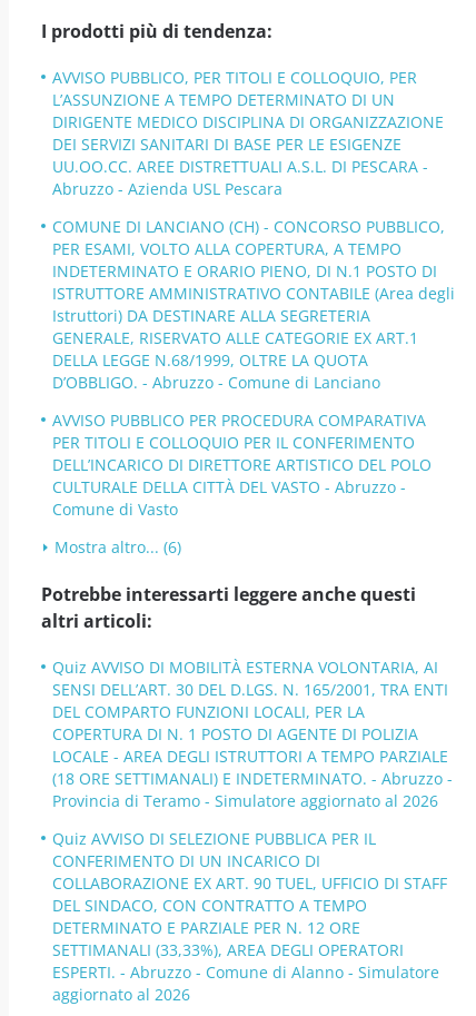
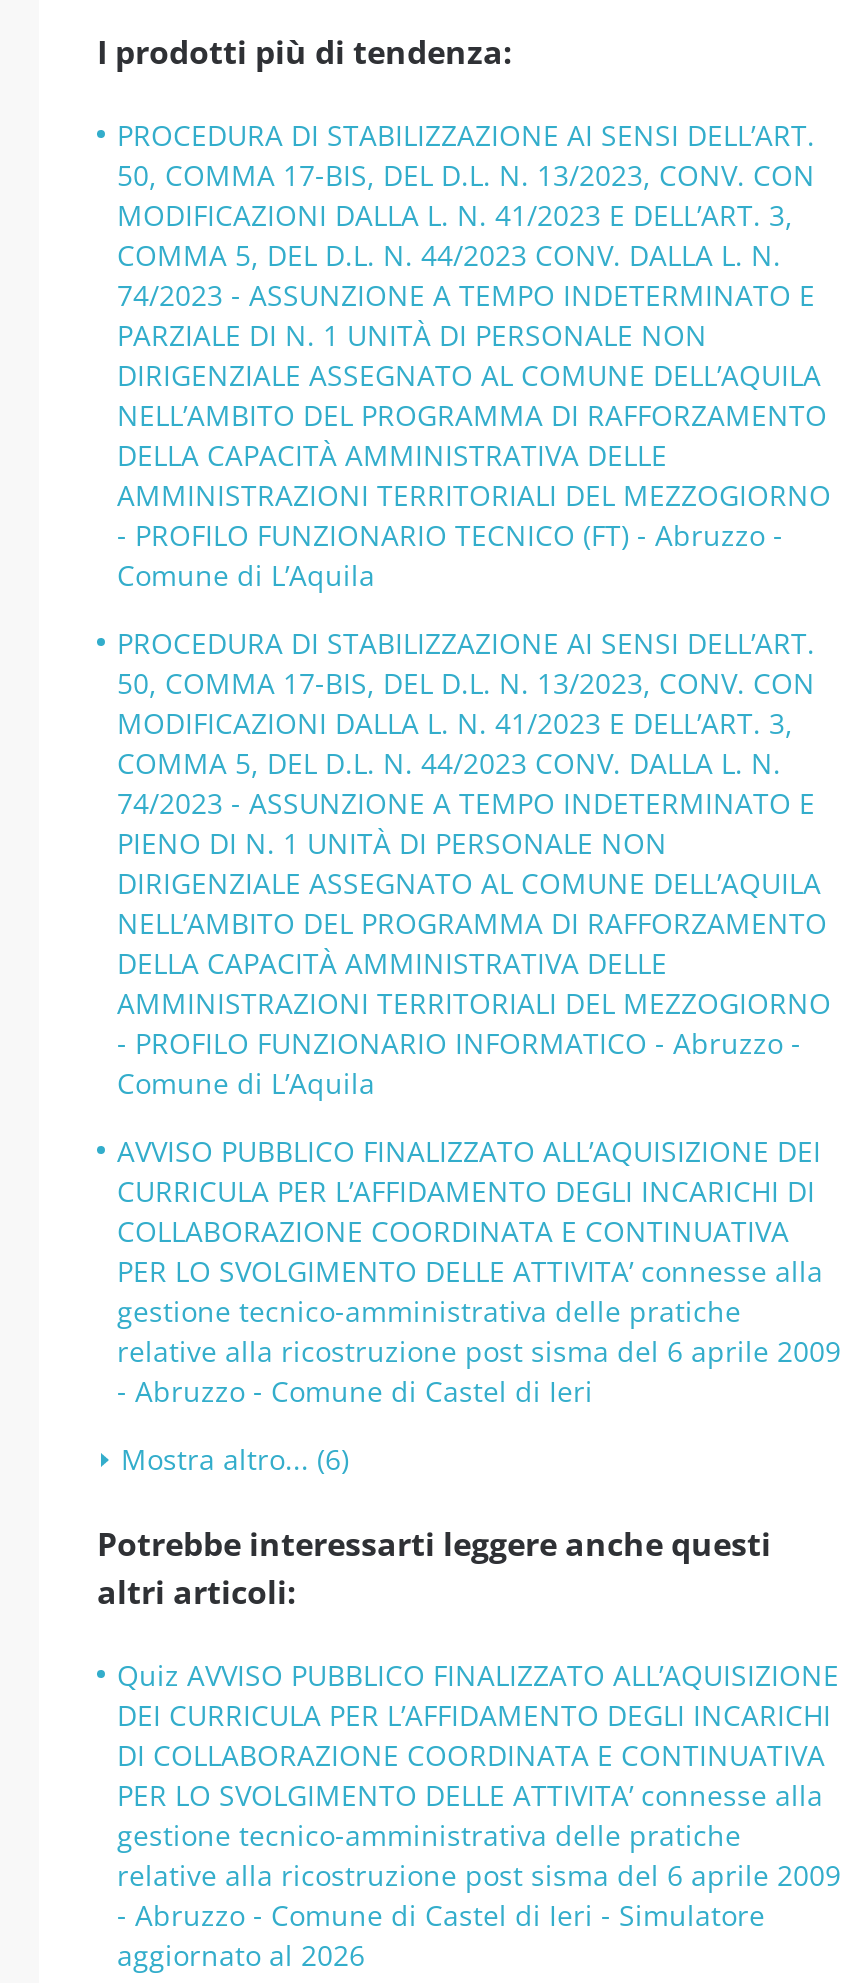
- AVVISO PUBBLICO, PER TITOLI E COLLOQUIO, PER
- L’ASSUNZIONE A TEMPO DETERMINATO DI UN
- DIRIGENTE MEDICO DISCIPLINA DI ORGANIZZAZIONE
- DEI SERVIZI SANITARI DI BASE PER LE ESIGENZE
- UU.OO.CC. AREE DISTRETTUALI A.S.L. DI PESCARA -
- Abruzzo - Azienda USL Pescara
+ PROCEDURA DI STABILIZZAZIONE AI SENSI DELL’ART.
+ 50, COMMA 17-BIS, DEL D.L. N. 13/2023, CONV. CON
+ MODIFICAZIONI DALLA L. N. 41/2023 E DELL’ART. 3,
+ COMMA 5, DEL D.L. N. 44/2023 CONV. DALLA L. N.
+ 74/2023 - ASSUNZIONE A TEMPO INDETERMINATO E
+ PARZIALE DI N. 1 UNITÀ DI PERSONALE NON
+ DIRIGENZIALE ASSEGNATO AL COMUNE DELL’AQUILA
+ NELL’AMBITO DEL PROGRAMMA DI RAFFORZAMENTO
+ DELLA CAPACITÀ AMMINISTRATIVA DELLE
+ AMMINISTRAZIONI TERRITORIALI DEL MEZZOGIORNO
+ - PROFILO FUNZIONARIO TECNICO (FT) - Abruzzo -
+ Comune di L’Aquila

- COMUNE DI LANCIANO (CH) - CONCORSO PUBBLICO,
- PER ESAMI, VOLTO ALLA COPERTURA, A TEMPO
- INDETERMINATO E ORARIO PIENO, DI N.1 POSTO DI
- ISTRUTTORE AMMINISTRATIVO CONTABILE (Area degli
- Istruttori) DA DESTINARE ALLA SEGRETERIA
- GENERALE, RISERVATO ALLE CATEGORIE EX ART.1
- DELLA LEGGE N.68/1999, OLTRE LA QUOTA
- D’OBBLIGO. - Abruzzo - Comune di Lanciano
+ PROCEDURA DI STABILIZZAZIONE AI SENSI DELL’ART.
+ 50, COMMA 17-BIS, DEL D.L. N. 13/2023, CONV. CON
+ MODIFICAZIONI DALLA L. N. 41/2023 E DELL’ART. 3,
+ COMMA 5, DEL D.L. N. 44/2023 CONV. DALLA L. N.
+ 74/2023 - ASSUNZIONE A TEMPO INDETERMINATO E
+ PIENO DI N. 1 UNITÀ DI PERSONALE NON
+ DIRIGENZIALE ASSEGNATO AL COMUNE DELL’AQUILA
+ NELL’AMBITO DEL PROGRAMMA DI RAFFORZAMENTO
+ DELLA CAPACITÀ AMMINISTRATIVA DELLE
+ AMMINISTRAZIONI TERRITORIALI DEL MEZZOGIORNO
+ - PROFILO FUNZIONARIO INFORMATICO - Abruzzo -
+ Comune di L’Aquila

- AVVISO PUBBLICO PER PROCEDURA COMPARATIVA
- PER TITOLI E COLLOQUIO PER IL CONFERIMENTO
- DELL’INCARICO DI DIRETTORE ARTISTICO DEL POLO
- CULTURALE DELLA CITTÀ DEL VASTO - Abruzzo -
- Comune di Vasto
+ AVVISO PUBBLICO FINALIZZATO ALL’AQUISIZIONE DEI
+ CURRICULA PER L’AFFIDAMENTO DEGLI INCARICHI DI
+ COLLABORAZIONE COORDINATA E CONTINUATIVA
+ PER LO SVOLGIMENTO DELLE ATTIVITA’ connesse alla
+ gestione tecnico-amministrativa delle pratiche
+ relative alla ricostruzione post sisma del 6 aprile 2009
+ - Abruzzo - Comune di Castel di Ieri

moved down: Mostra altro... (6) | Potrebbe interessarti leggere anche questi | altri articoli:

- Quiz AVVISO DI MOBILITÀ ESTERNA VOLONTARIA, AI
- SENSI DELL’ART. 30 DEL D.LGS. N. 165/2001, TRA ENTI
- DEL COMPARTO FUNZIONI LOCALI, PER LA
- COPERTURA DI N. 1 POSTO DI AGENTE DI POLIZIA
- LOCALE - AREA DEGLI ISTRUTTORI A TEMPO PARZIALE
- (18 ORE SETTIMANALI) E INDETERMINATO. - Abruzzo -
- Provincia di Teramo - Simulatore aggiornato al 2026
- Quiz AVVISO DI SELEZIONE PUBBLICA PER IL
- CONFERIMENTO DI UN INCARICO DI
- COLLABORAZIONE EX ART. 90 TUEL, UFFICIO DI STAFF
- DEL SINDACO, CON CONTRATTO A TEMPO
- DETERMINATO E PARZIALE PER N. 12 ORE
- SETTIMANALI (33,33%), AREA DEGLI OPERATORI
- ESPERTI. - Abruzzo - Comune di Alanno - Simulatore
+ Quiz AVVISO PUBBLICO FINALIZZATO ALL’AQUISIZIONE
+ DEI CURRICULA PER L’AFFIDAMENTO DEGLI INCARICHI
+ DI COLLABORAZIONE COORDINATA E CONTINUATIVA
+ PER LO SVOLGIMENTO DELLE ATTIVITA’ connesse alla
+ gestione tecnico-amministrativa delle pratiche
+ relative alla ricostruzione post sisma del 6 aprile 2009
+ - Abruzzo - Comune di Castel di Ieri - Simulatore
